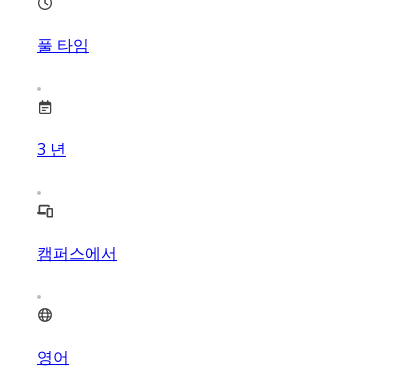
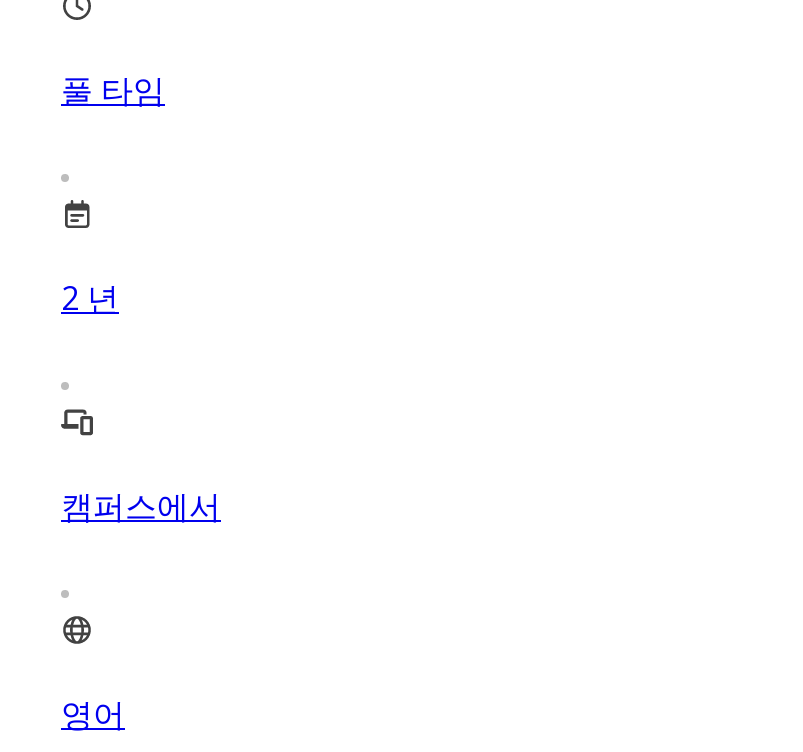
- 3 년
+ 2 년
